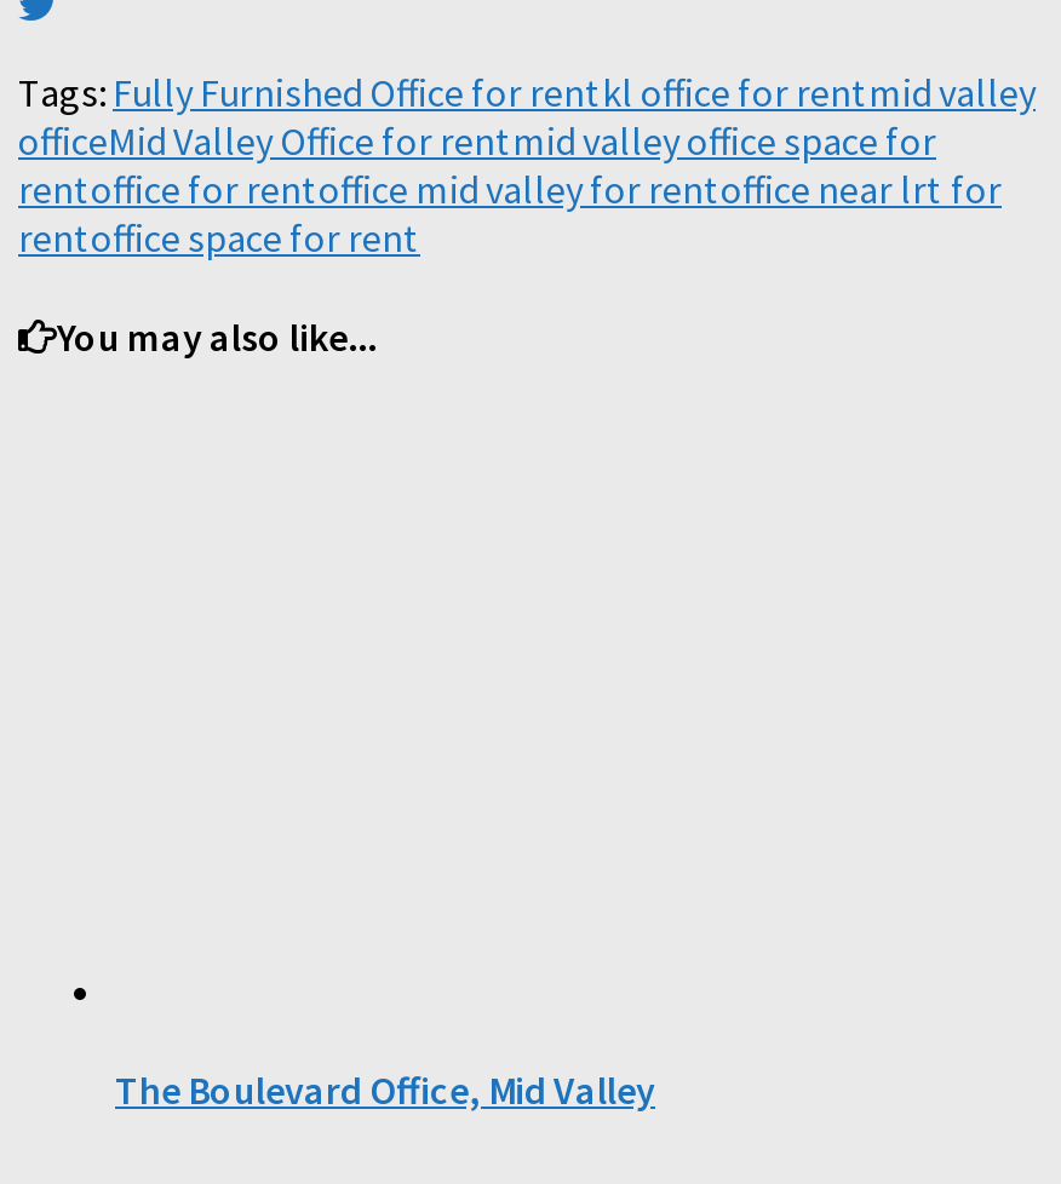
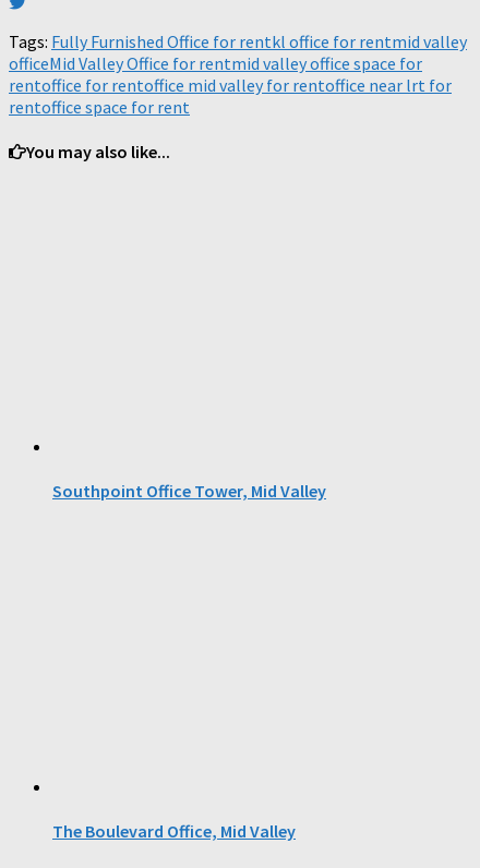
+ Southpoint Office Tower, Mid Valley
